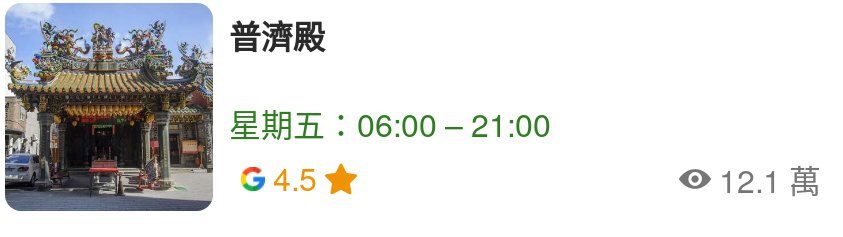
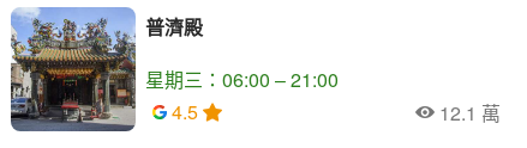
- 星期五：06:00 – 21:00
+ 星期三：06:00 – 21:00
